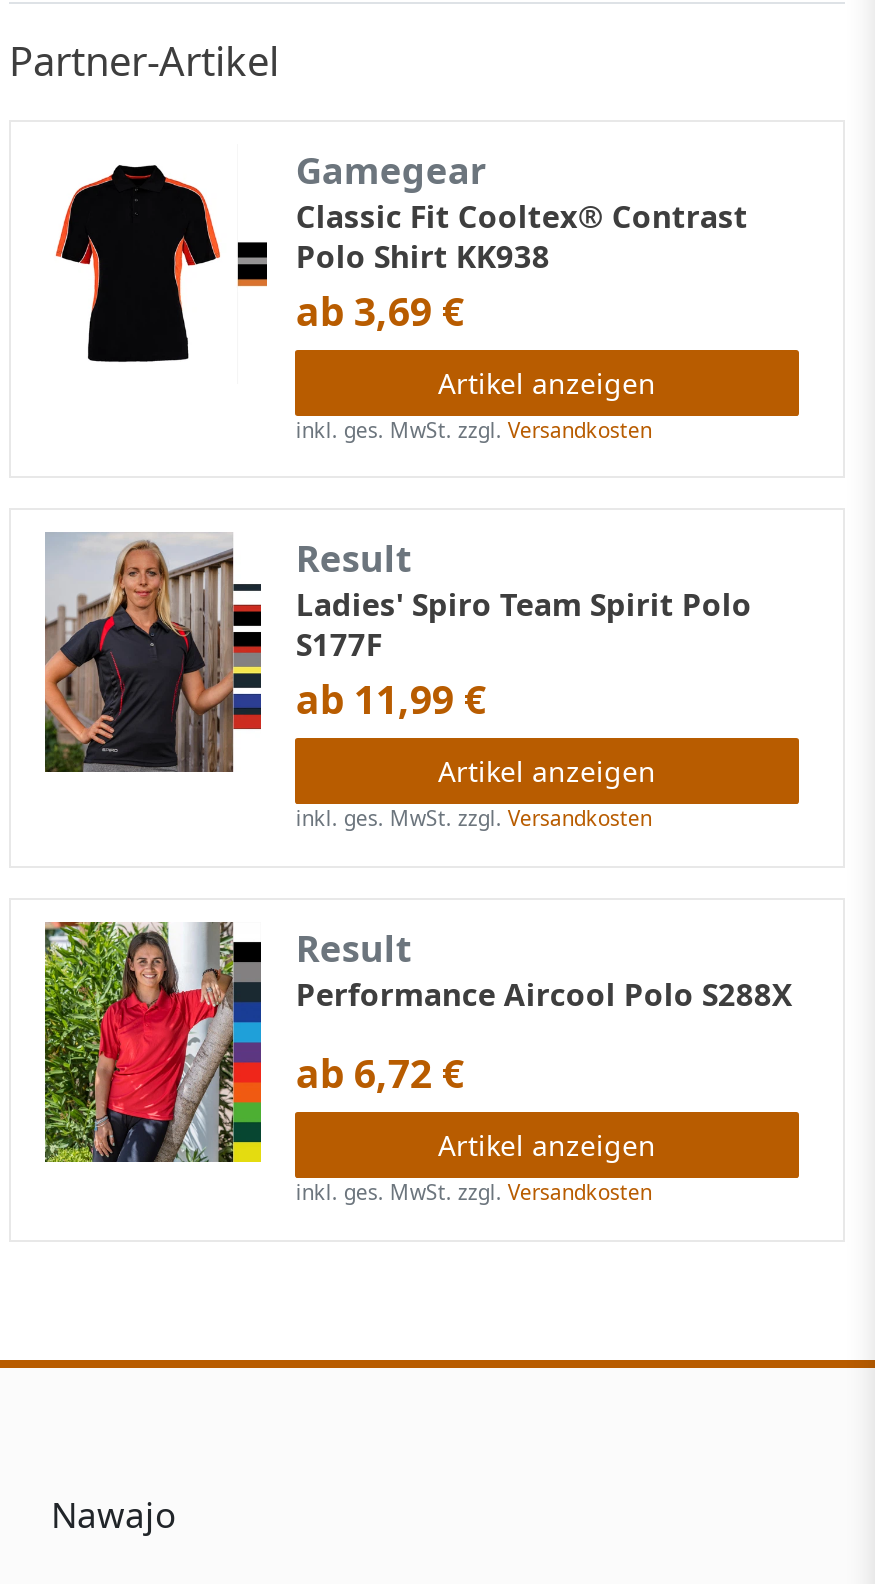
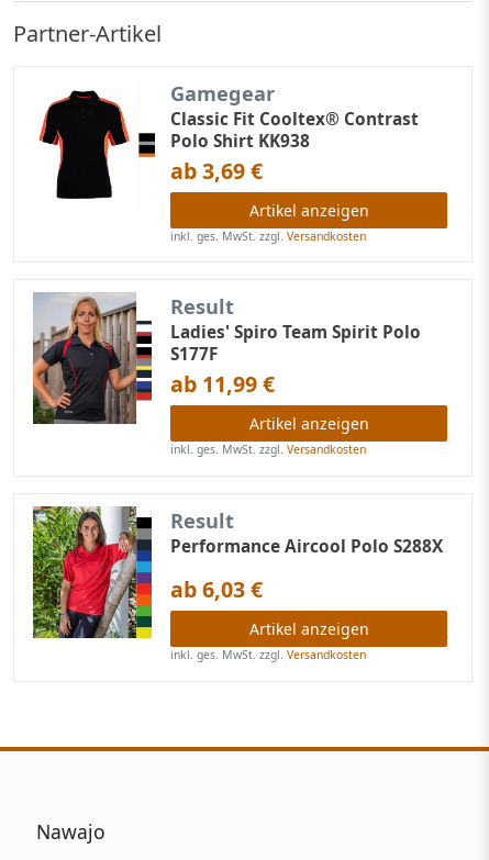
- ab 6,72 €
+ ab 6,03 €
